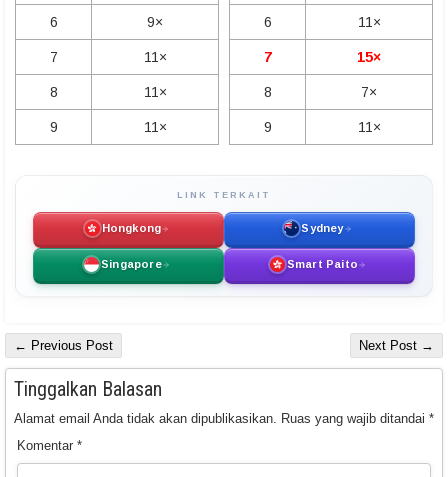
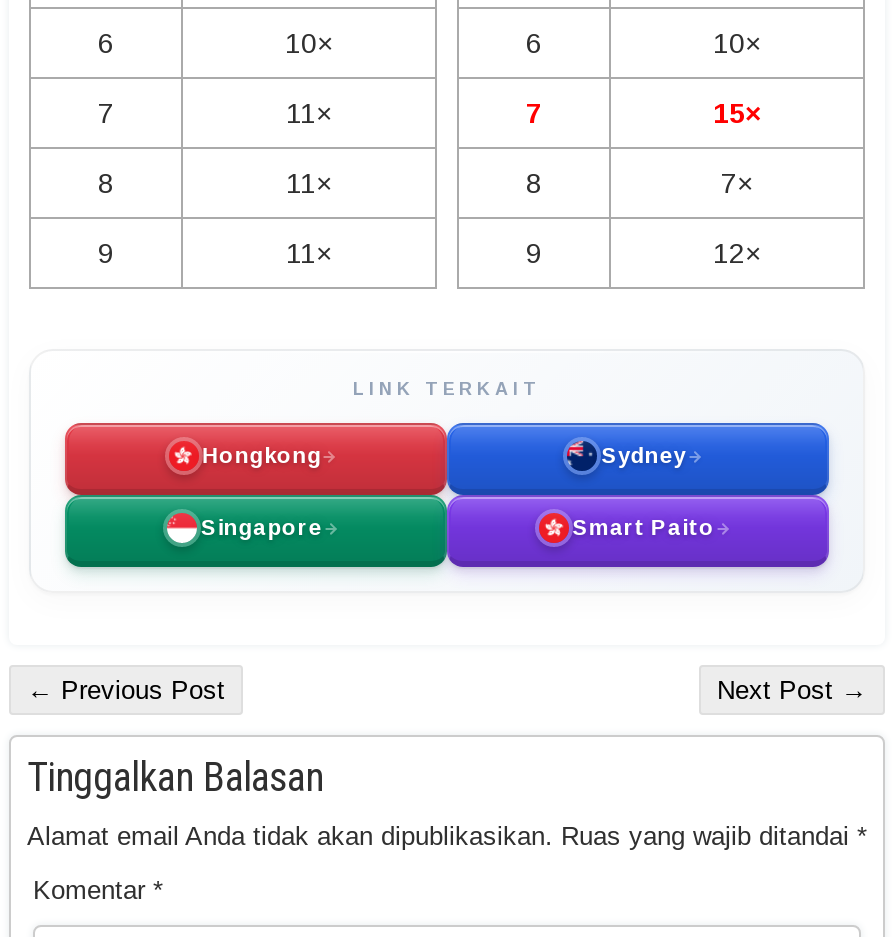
- 9×
+ 10×

- 11×
+ 10×

- 11×
+ 12×
